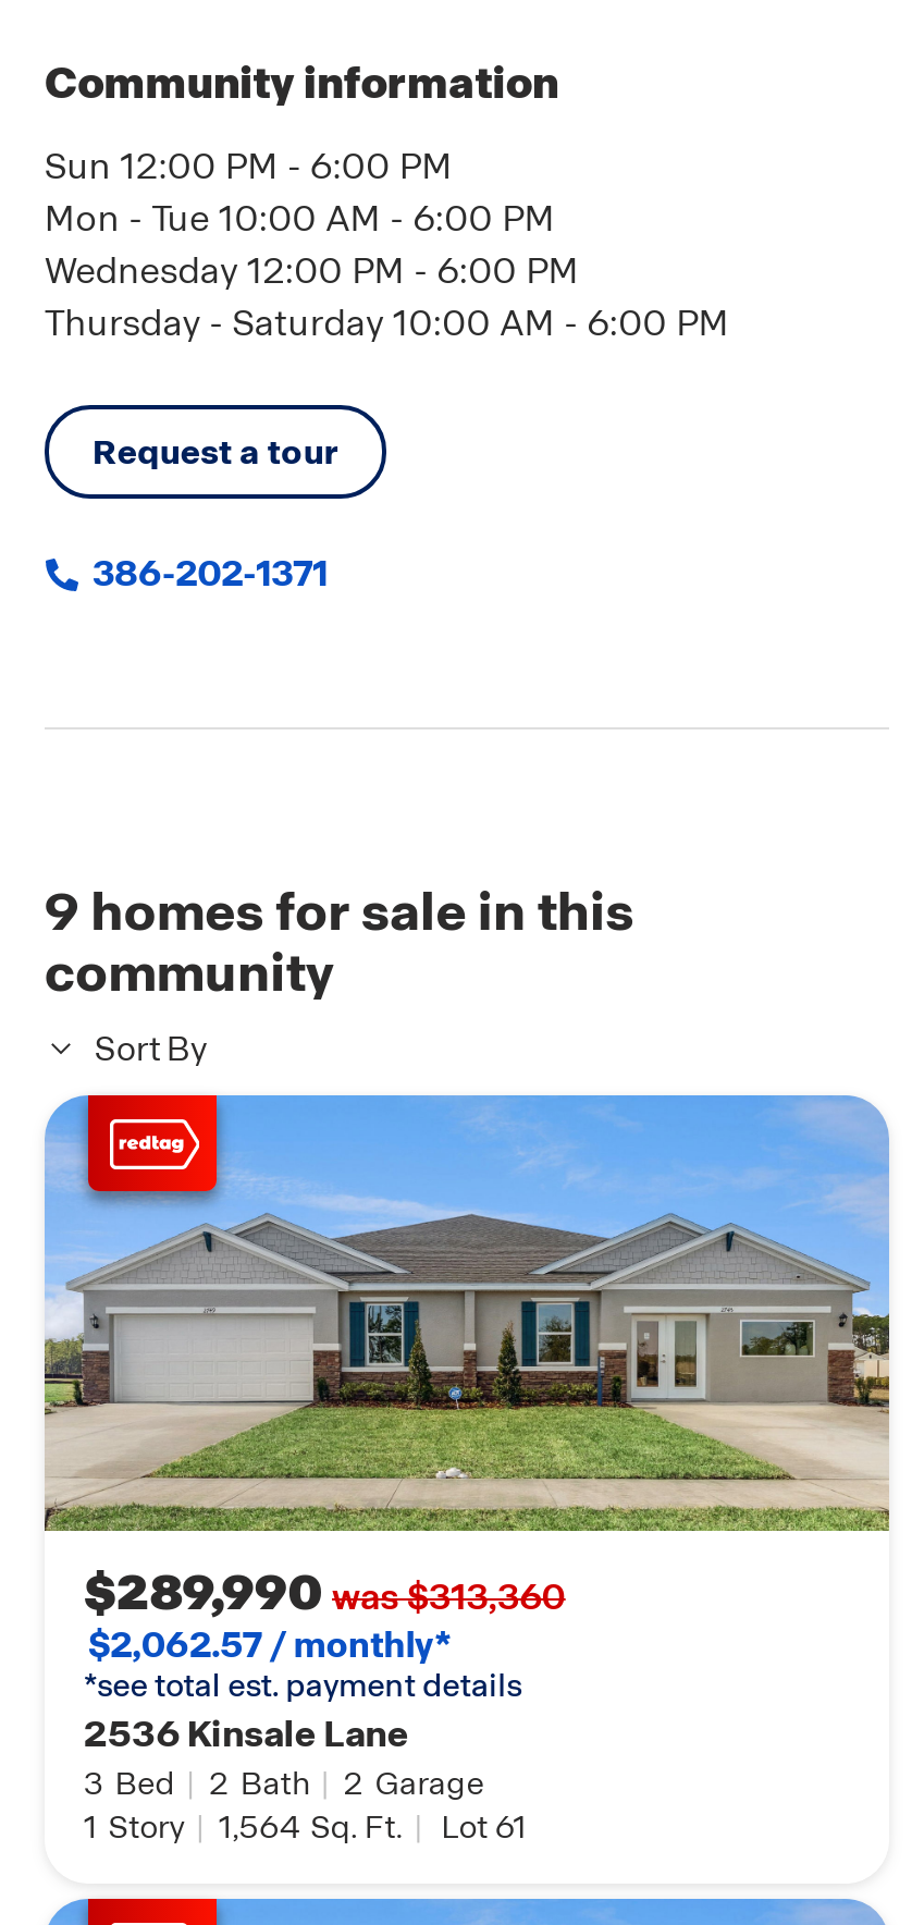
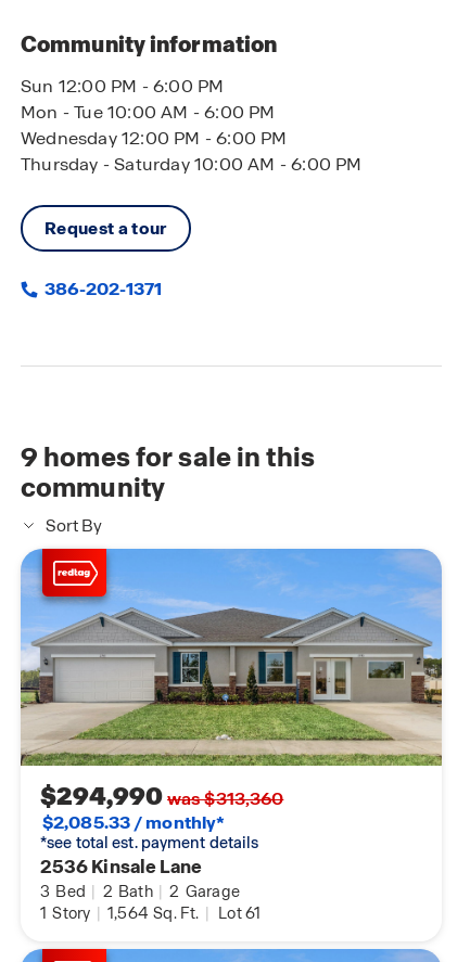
- $289,990 was $313,360
+ $294,990 was $313,360

- $2,062.57 / monthly*
+ $2,085.33 / monthly*
